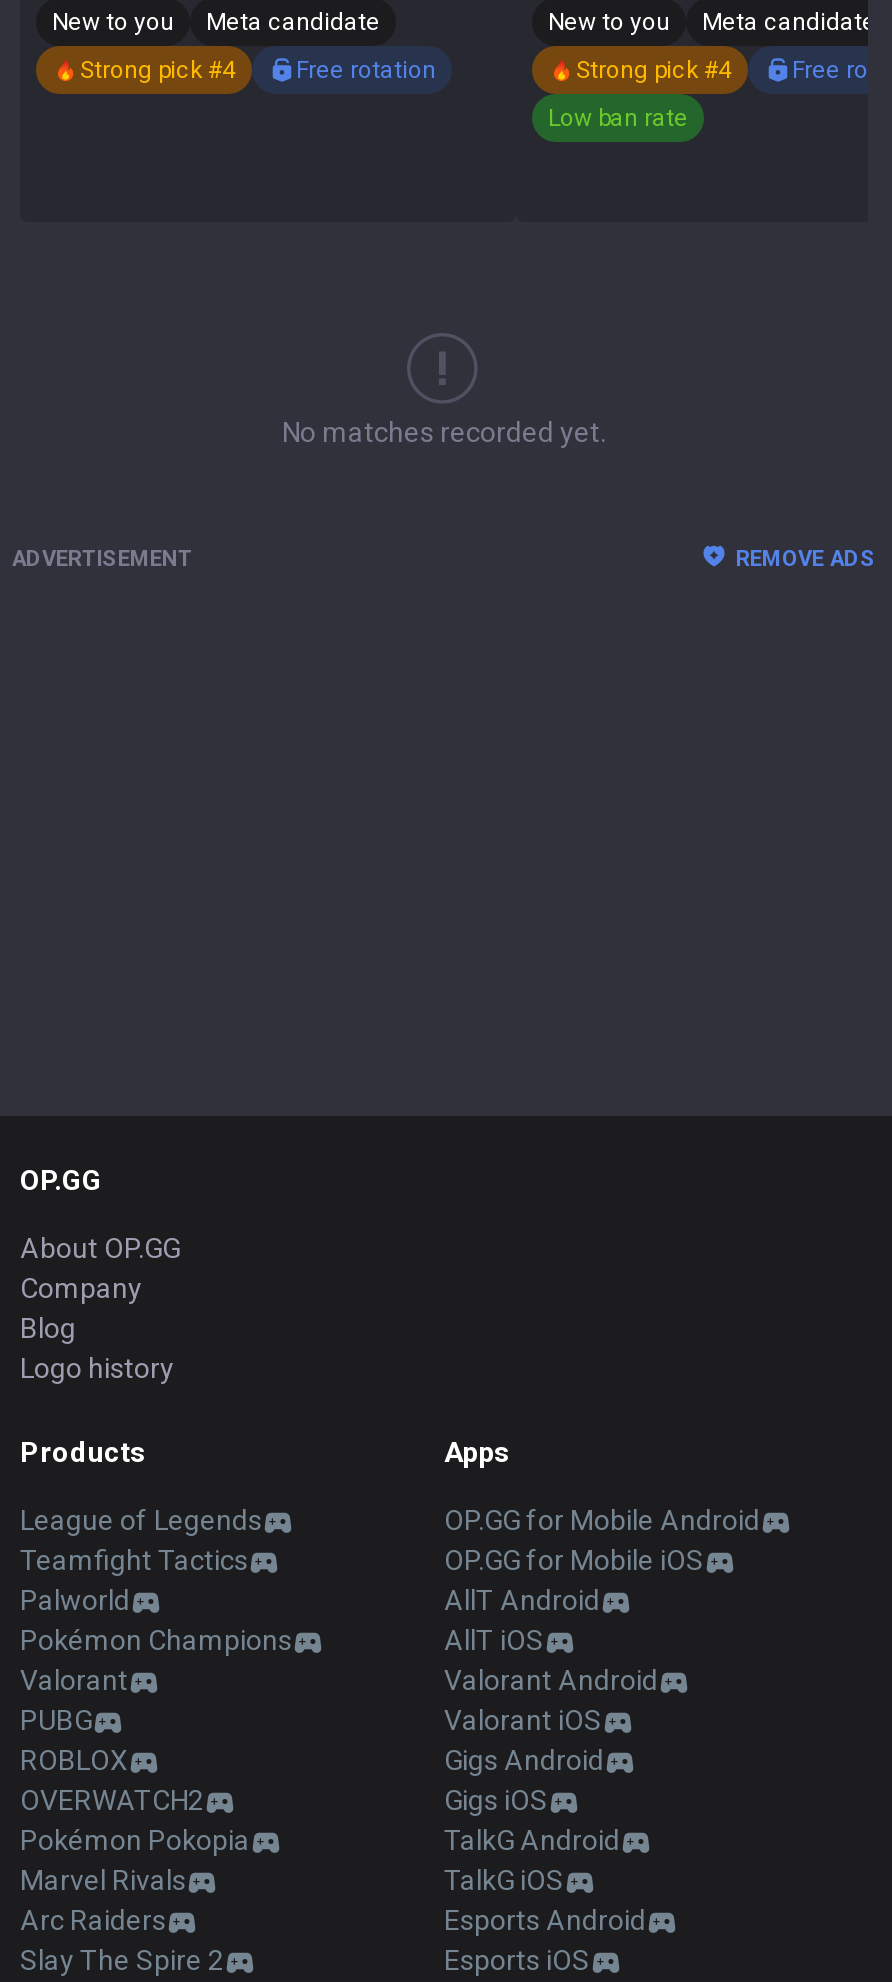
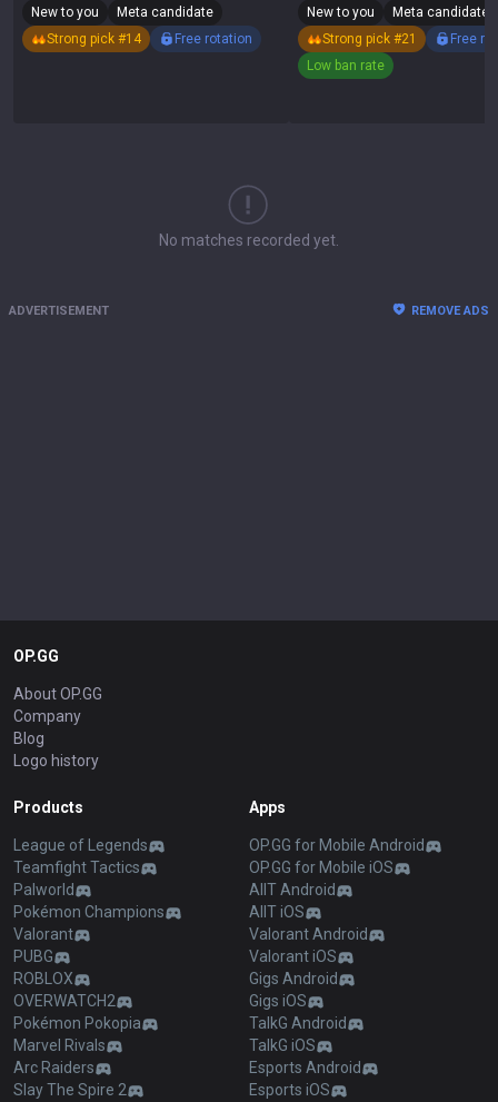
- Strong pick #4
+ Strong pick #14

- Strong pick #4
+ Strong pick #21
